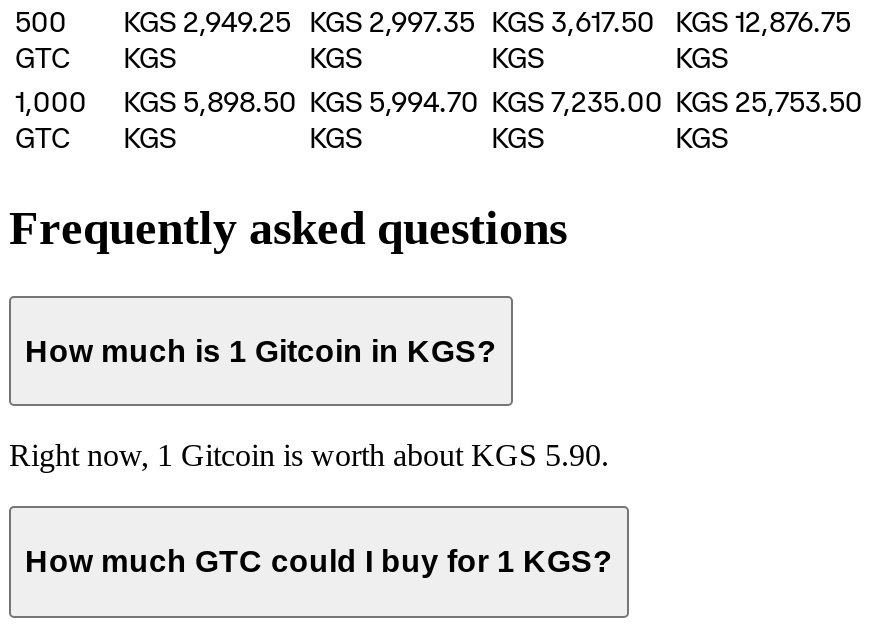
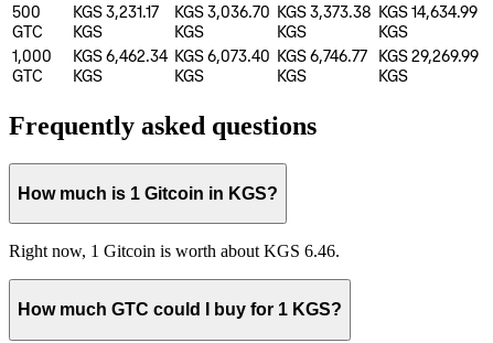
- KGS 2,949.25
+ KGS 3,231.17

- KGS 2,997.35
+ KGS 3,036.70

- KGS 3,617.50
+ KGS 3,373.38

- KGS 12,876.75
+ KGS 14,634.99

- KGS 5,898.50
+ KGS 6,462.34

- KGS 5,994.70
+ KGS 6,073.40

- KGS 7,235.00
+ KGS 6,746.77

- KGS 25,753.50
+ KGS 29,269.99

- Right now, 1 Gitcoin is worth about KGS 5.90.
+ Right now, 1 Gitcoin is worth about KGS 6.46.
